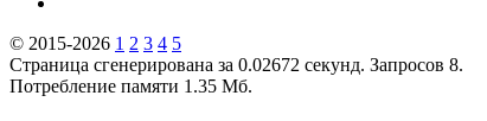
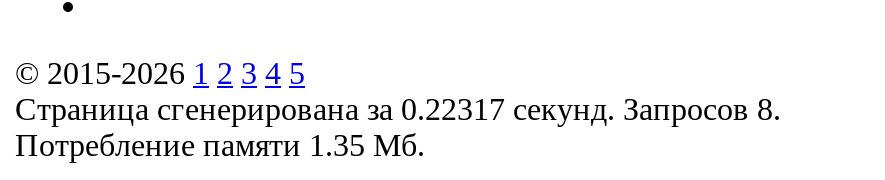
- Страница сгенерирована за 0.02672 секунд. Запросов 8.
+ Страница сгенерирована за 0.22317 секунд. Запросов 8.
